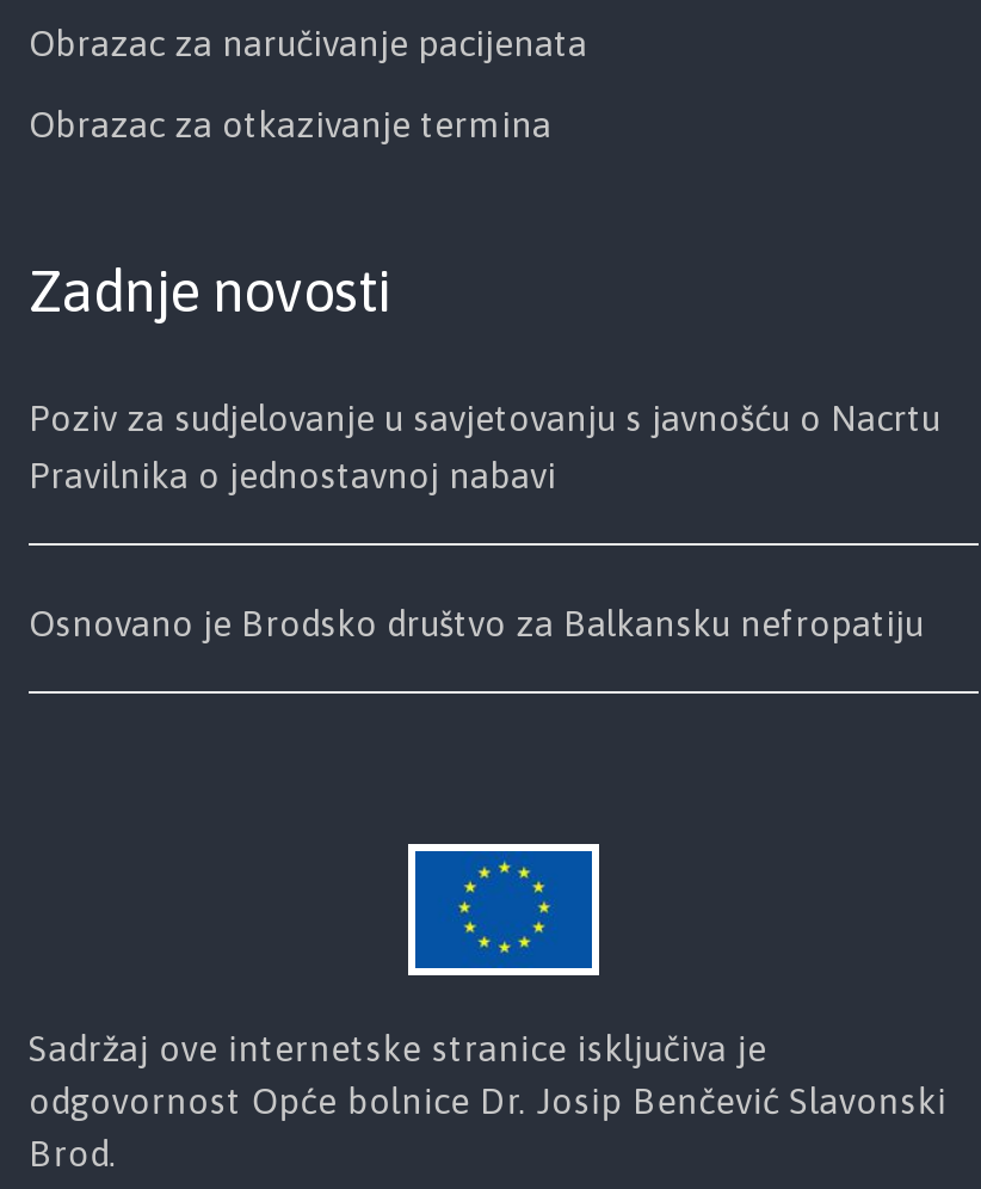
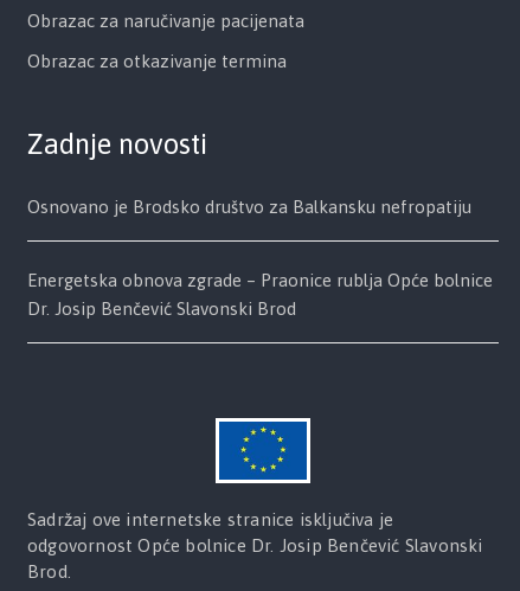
- Poziv za sudjelovanje u savjetovanju s javnošću o Nacrtu
- Pravilnika o jednostavnoj nabavi

moved up: Osnovano je Brodsko društvo za Balkansku nefropatiju

+ Energetska obnova zgrade – Praonice rublja Opće bolnice
+ Dr. Josip Benčević Slavonski Brod
